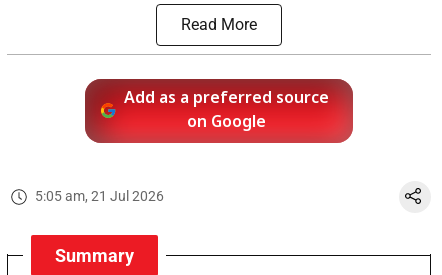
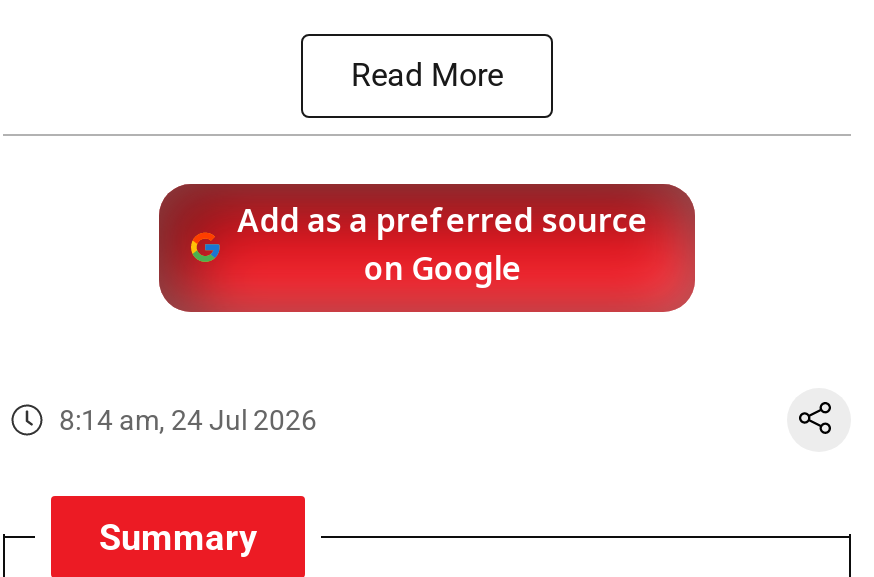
- 5:05 am, 21 Jul 2026
+ 8:14 am, 24 Jul 2026
